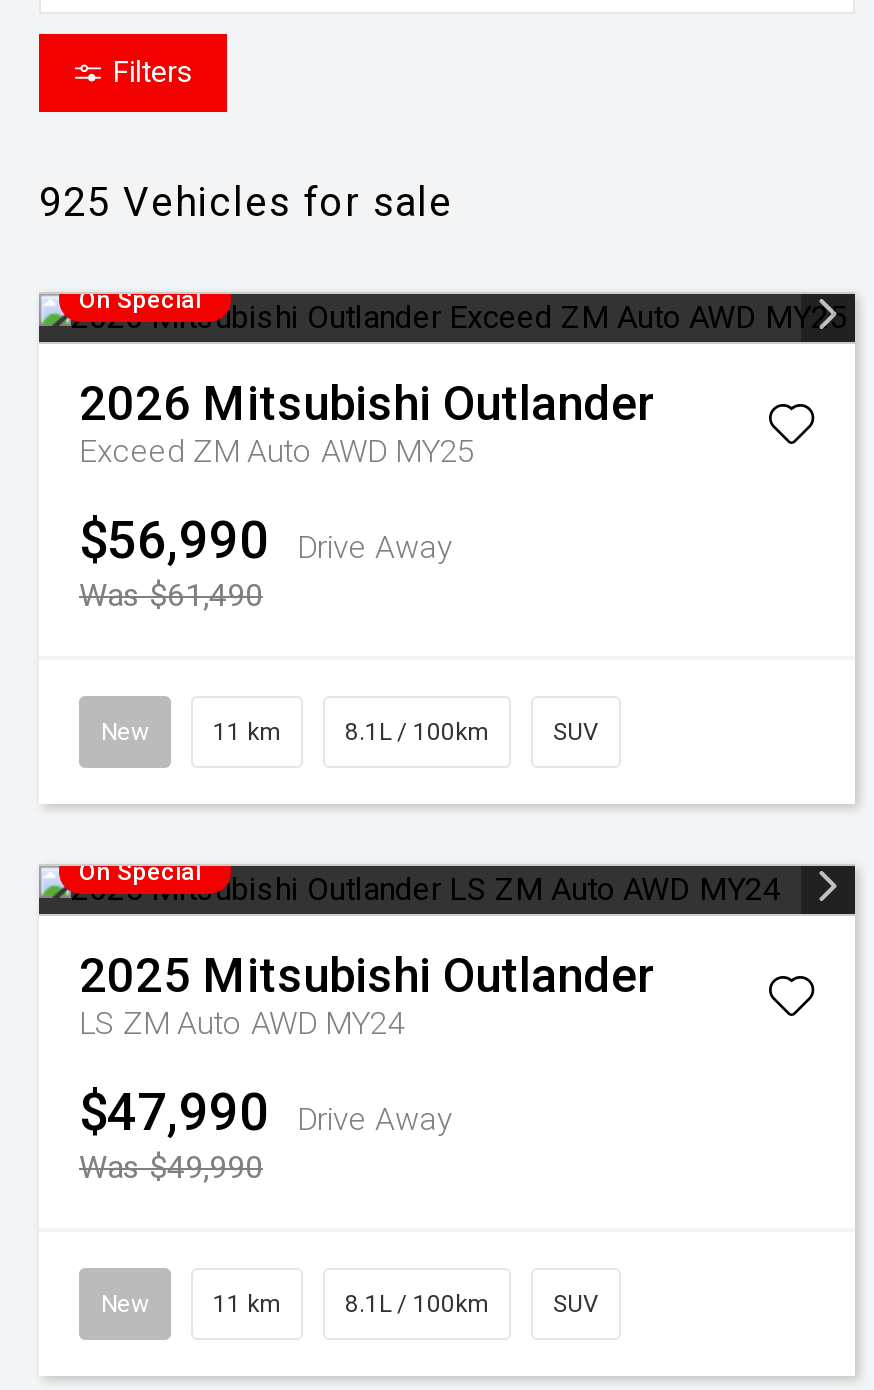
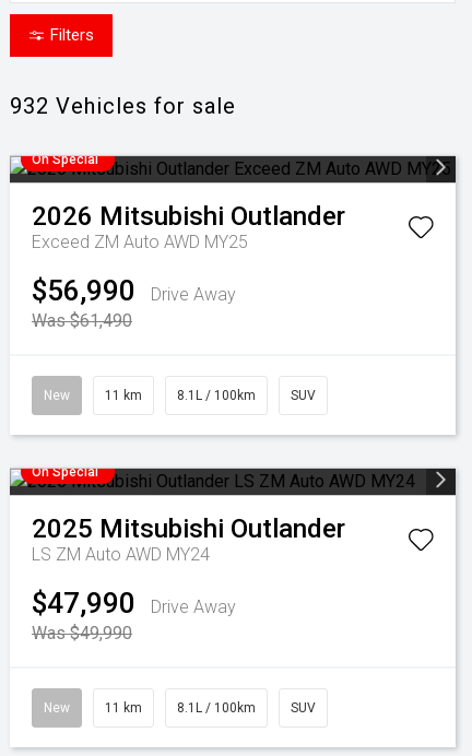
- 925 Vehicles for sale
+ 932 Vehicles for sale
